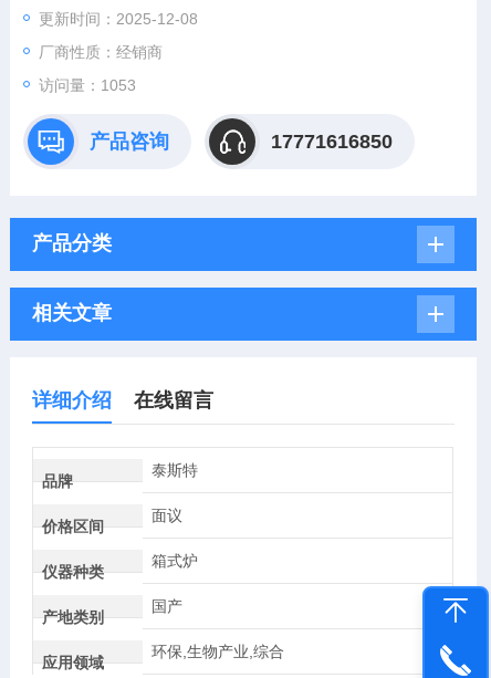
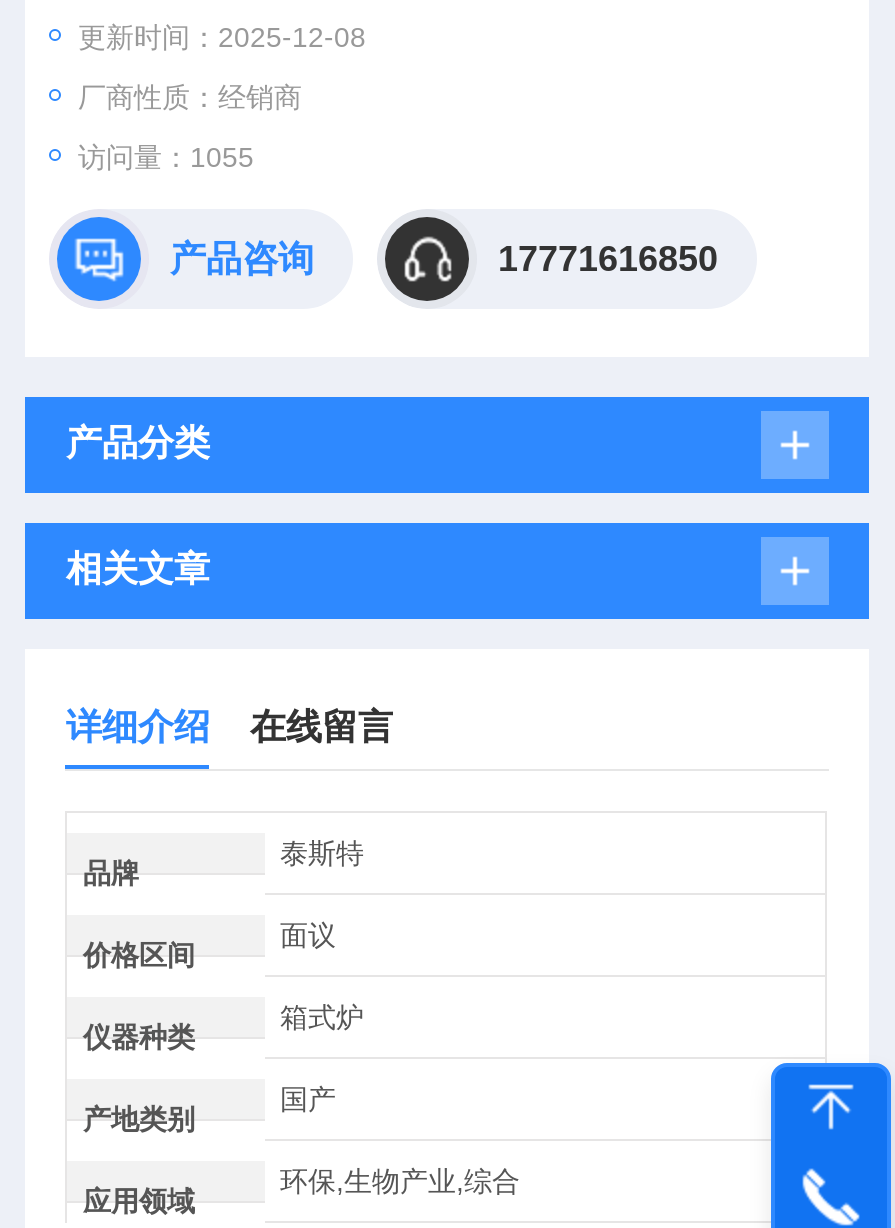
- 访问量：1053
+ 访问量：1055
